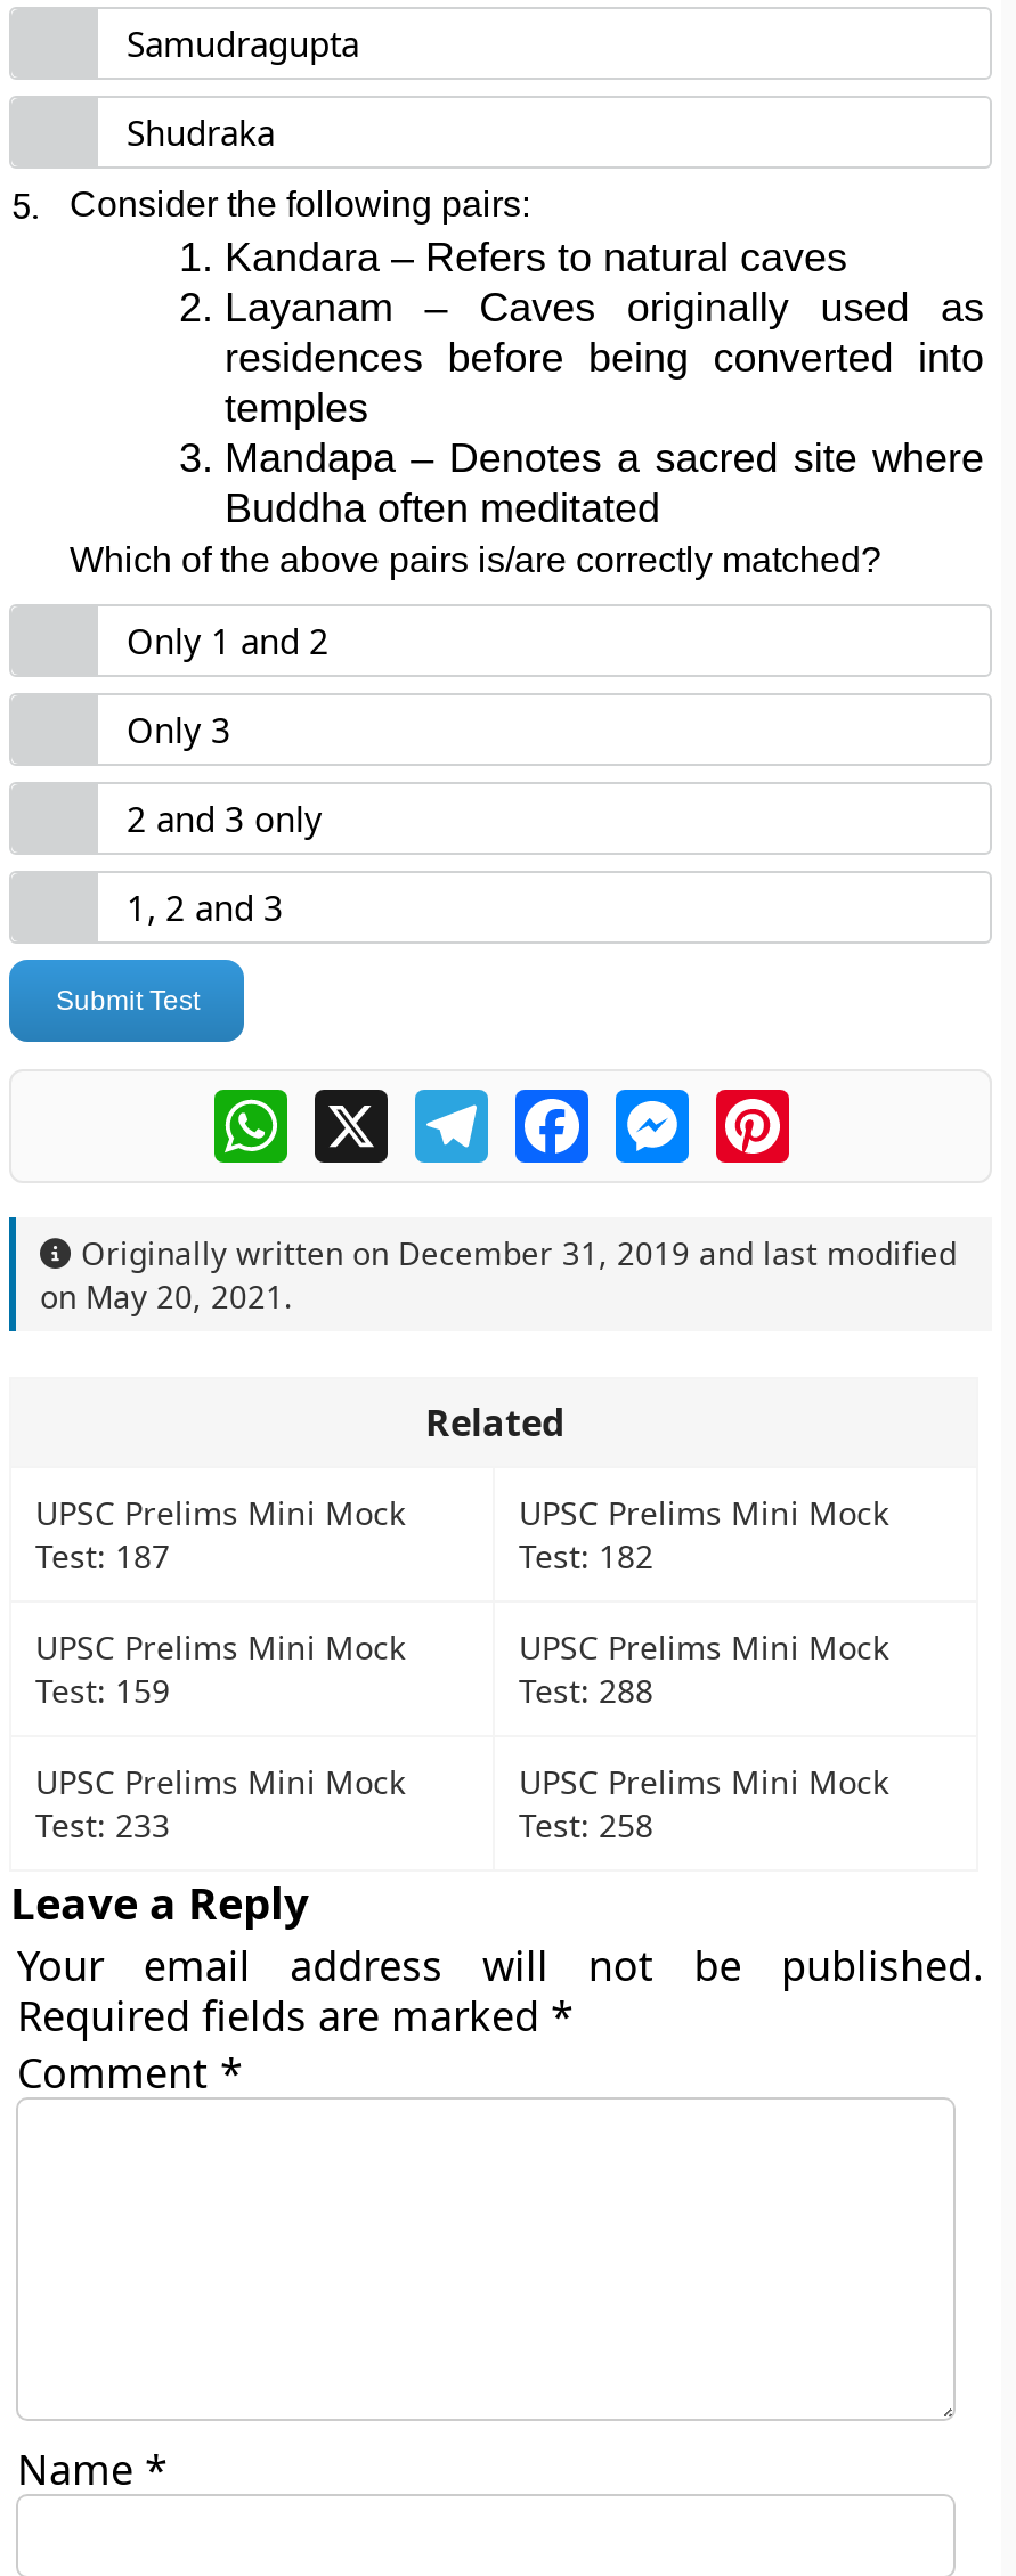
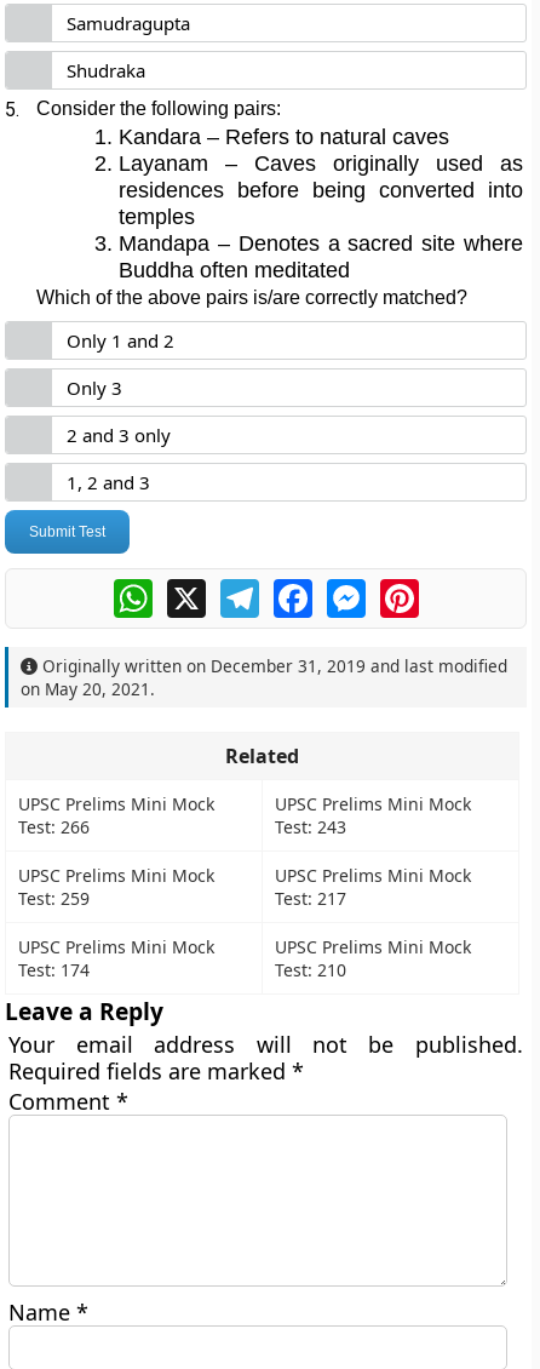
- Test: 187
+ Test: 266

- Test: 182
+ Test: 243

- Test: 159
+ Test: 259

- Test: 288
+ Test: 217

- Test: 233
+ Test: 174

- Test: 258
+ Test: 210
